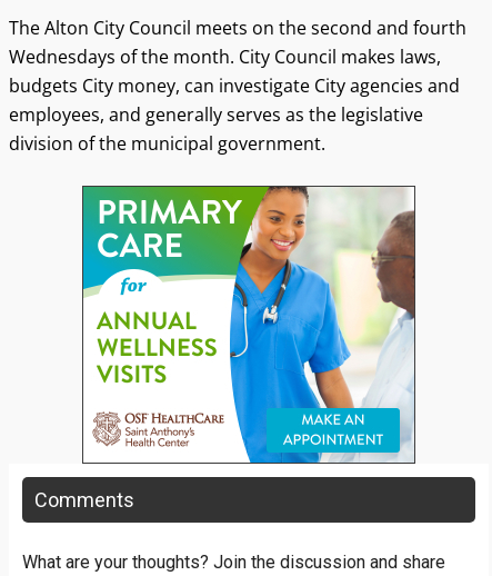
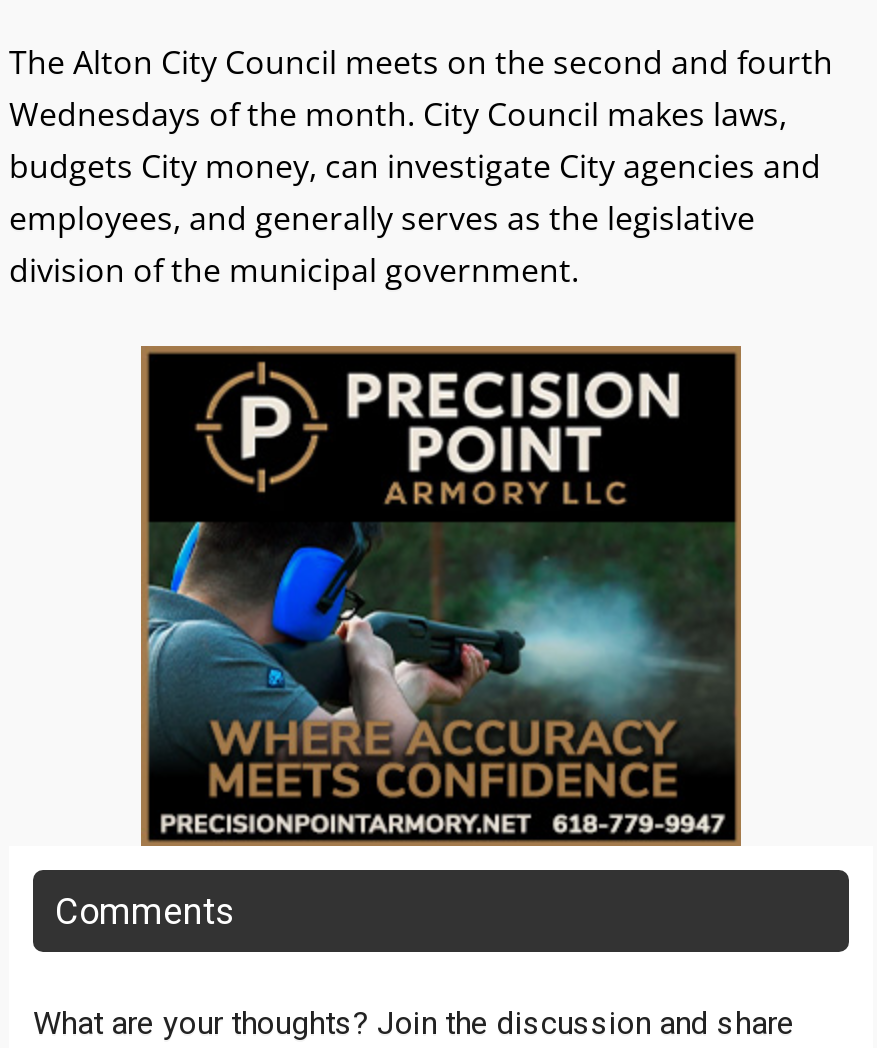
- [image]
+ [image]
